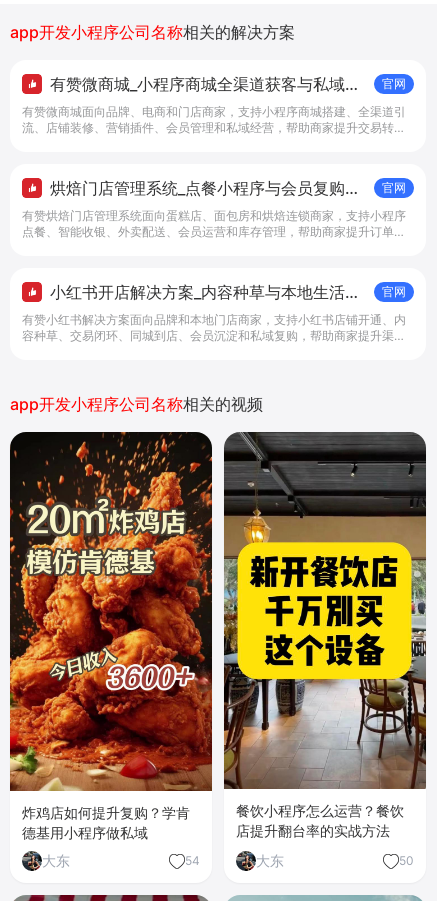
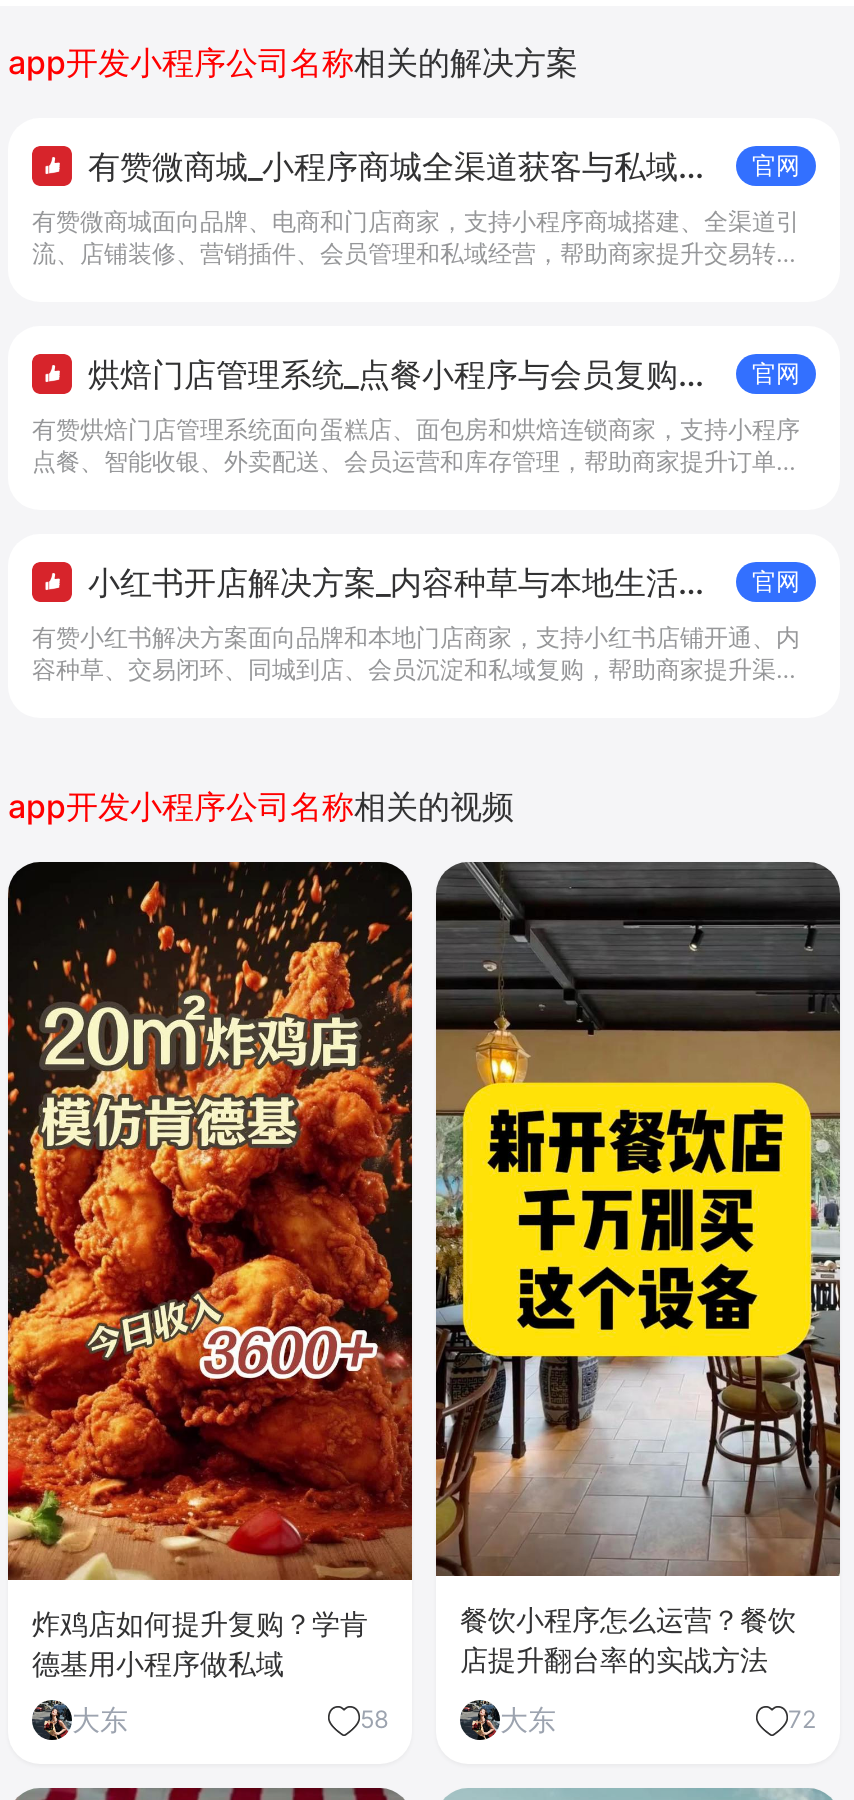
- 54
+ 58

- 50
+ 72
